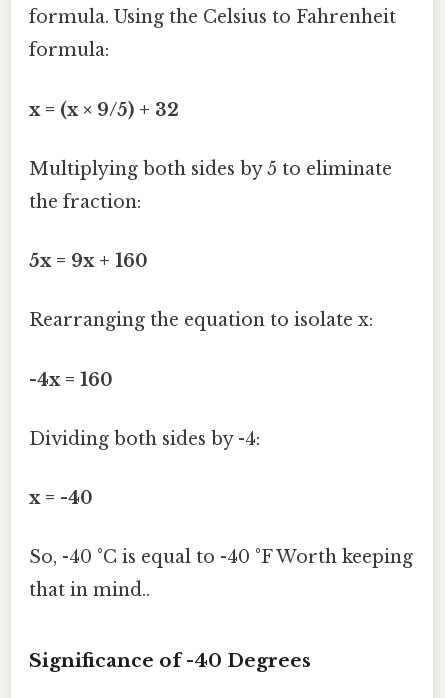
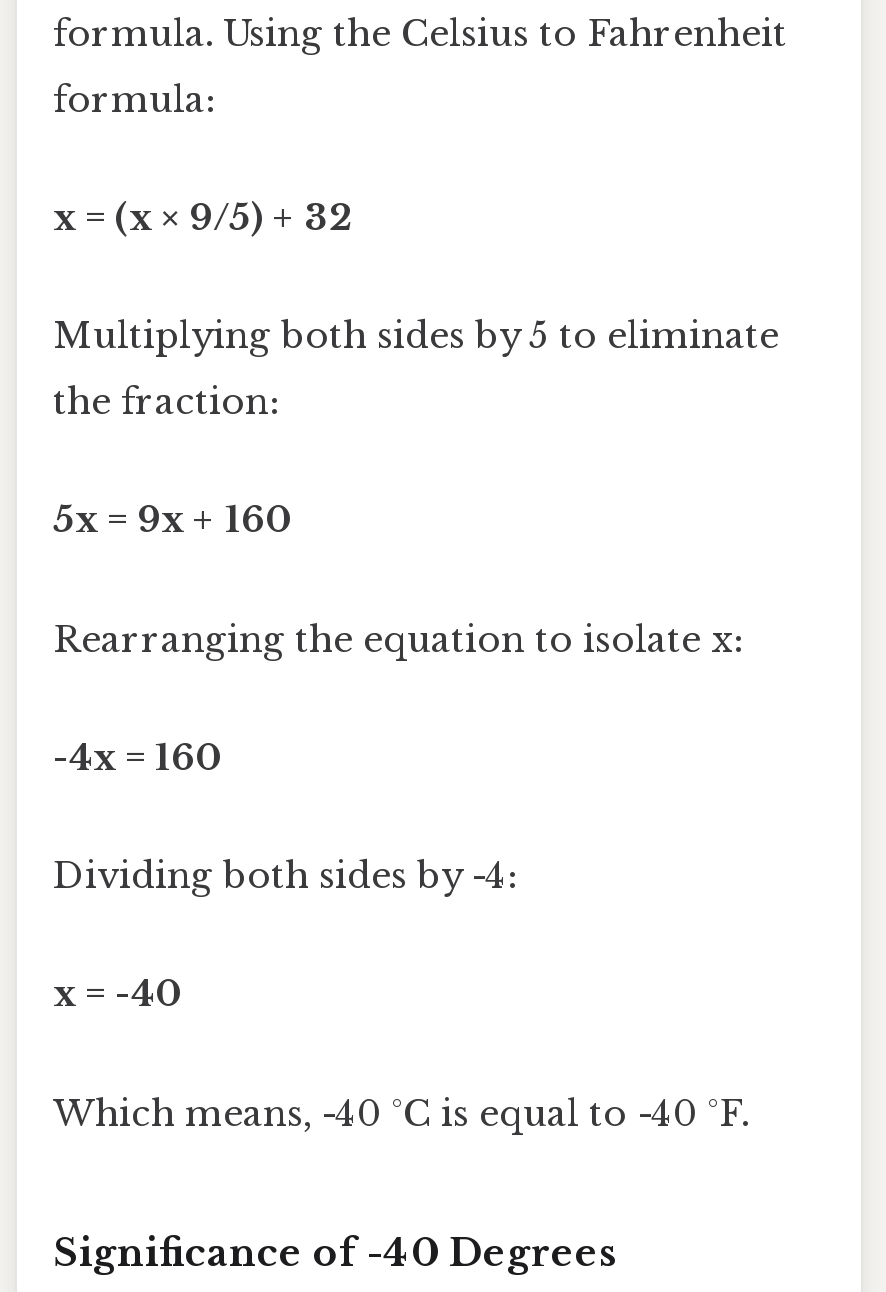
- So, -40 °C is equal to -40 °F Worth keeping
- that in mind..
+ Which means, -40 °C is equal to -40 °F.
